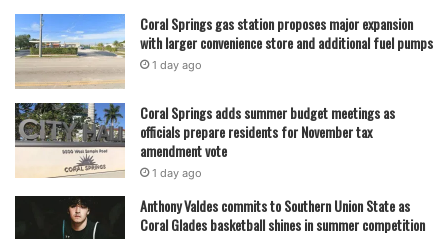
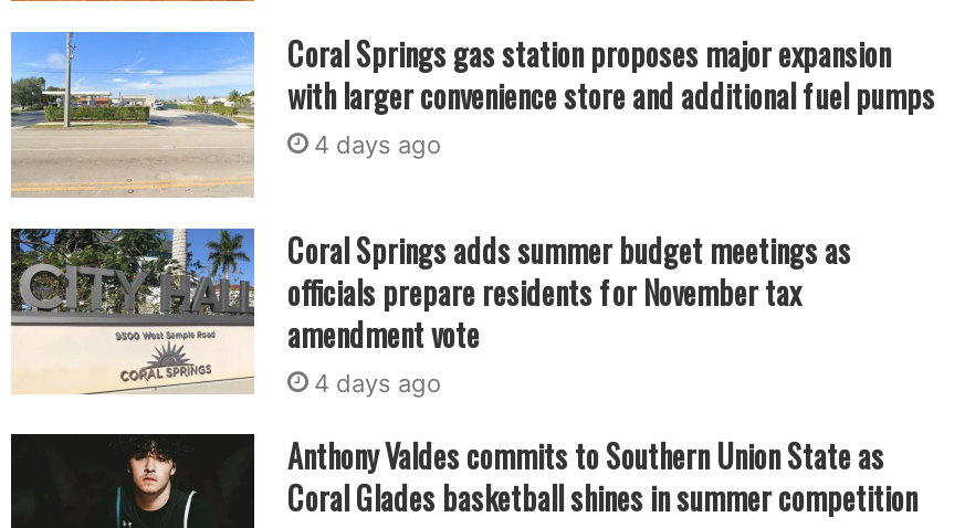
- 1 day ago
+ 4 days ago

- 1 day ago
+ 4 days ago
